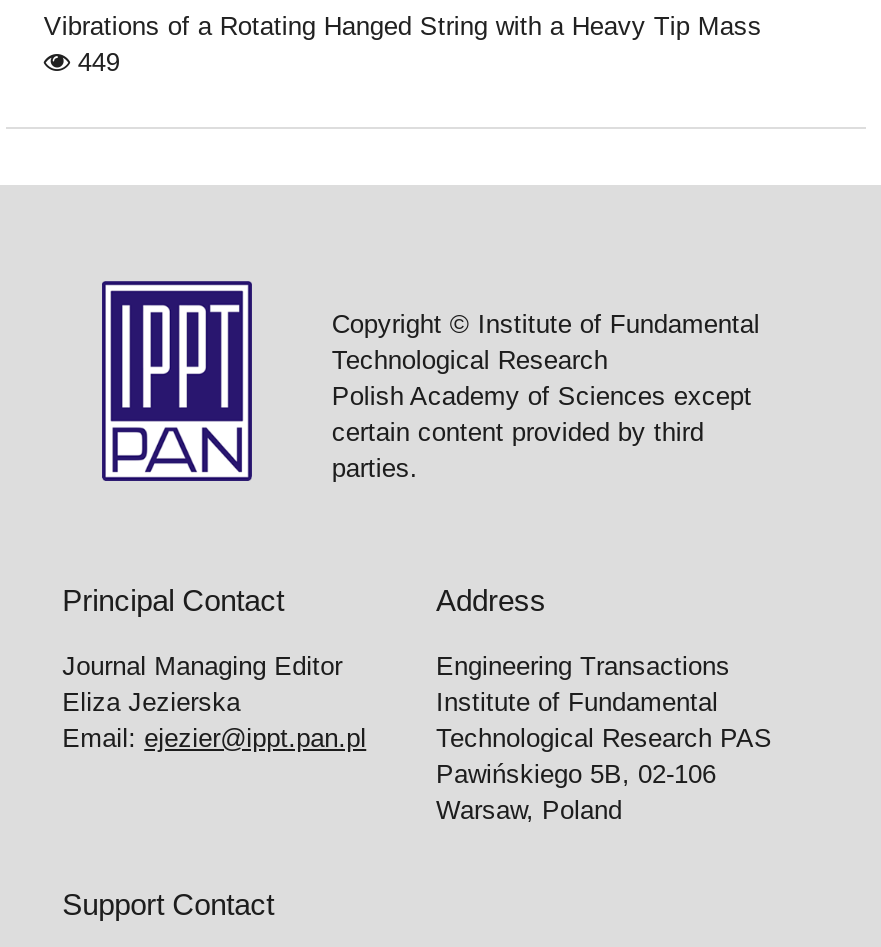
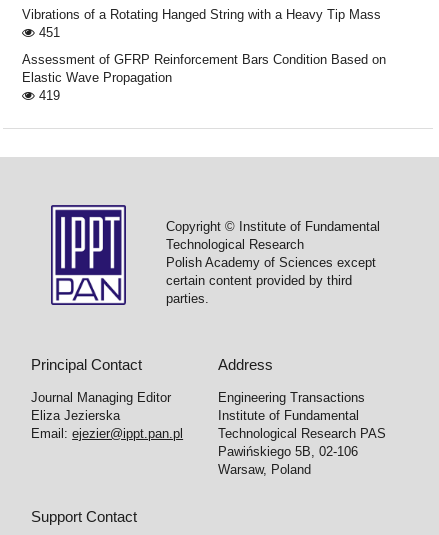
- 449
+ 451
+ Assessment of GFRP Reinforcement Bars Condition Based on
+ Elastic Wave Propagation
+ 419
